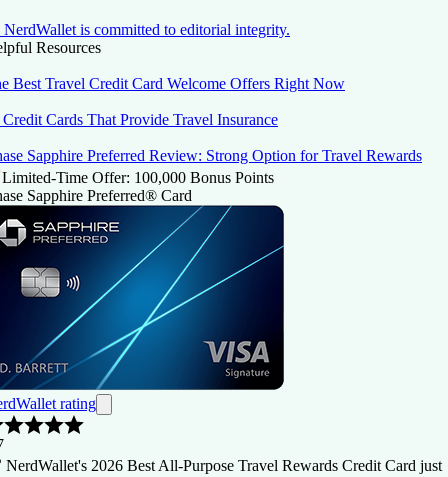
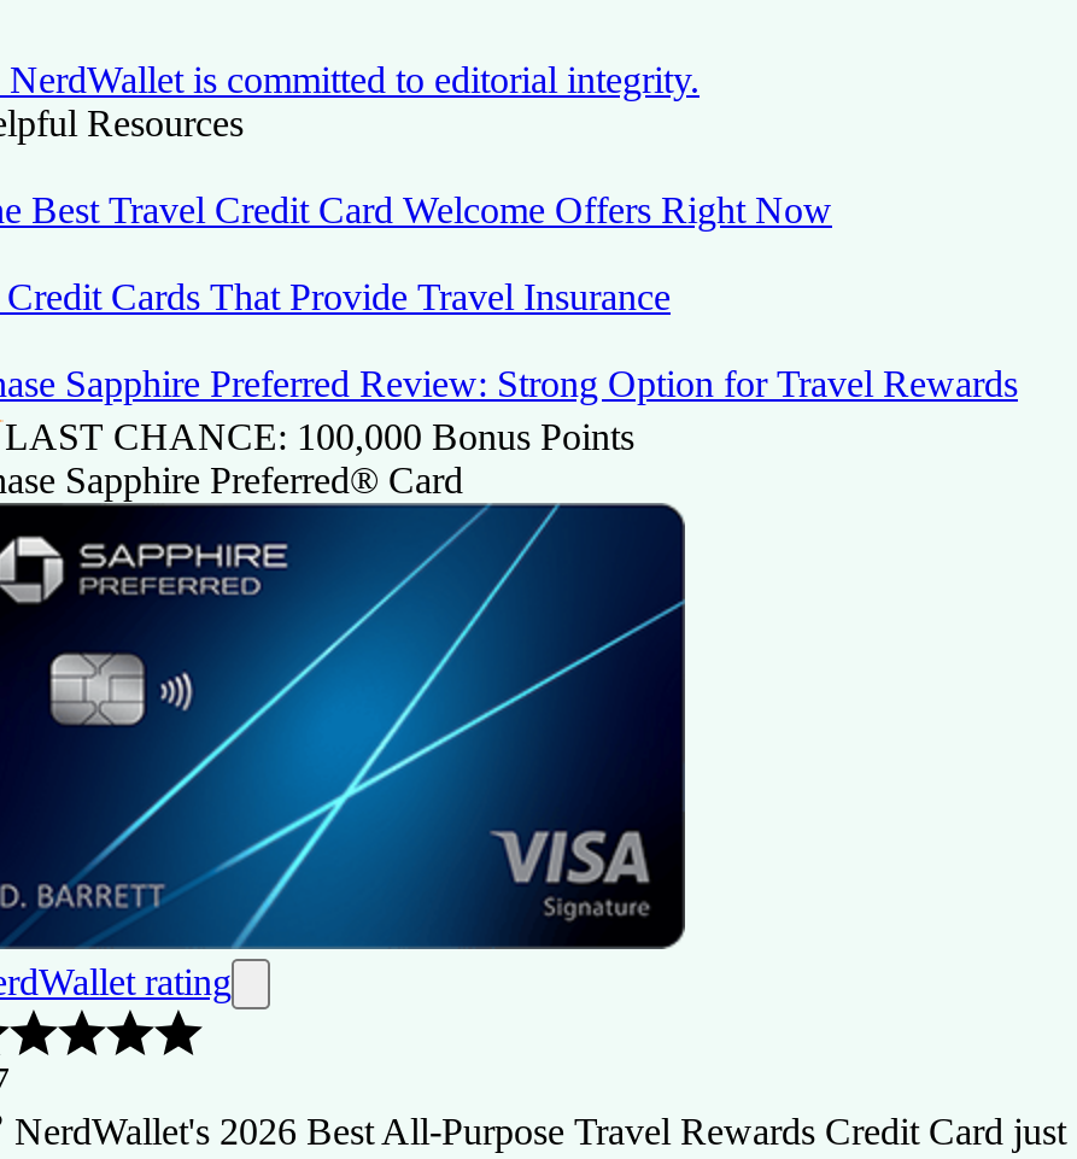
- Limited-Time Offer: 100,000 Bonus Points
+ LAST CHANCE: 100,000 Bonus Points
